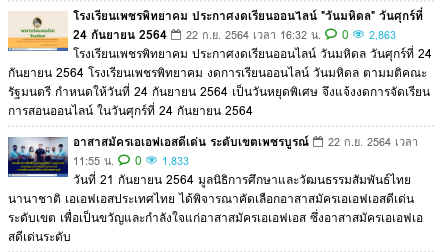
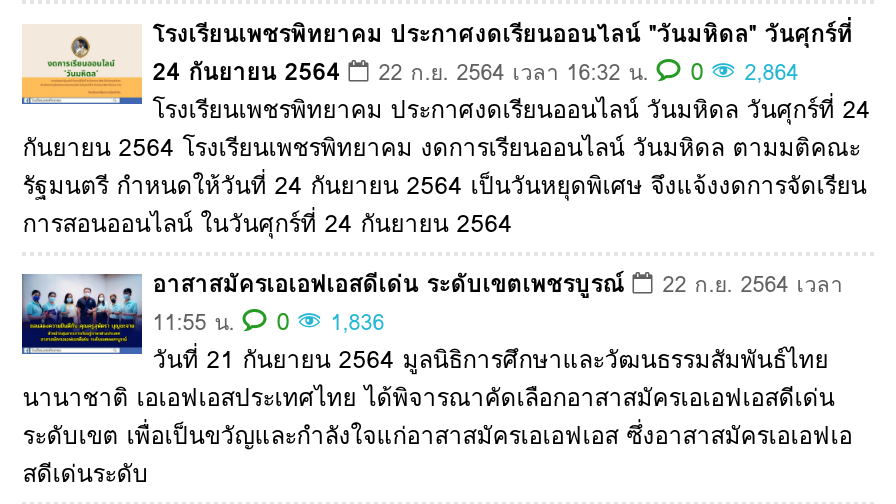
- 24 กันยายน 2564 22 ก.ย. 2564 เวลา 16:32 น. 0 2,863
+ 24 กันยายน 2564 22 ก.ย. 2564 เวลา 16:32 น. 0 2,864

- 11:55 น. 0 1,833
+ 11:55 น. 0 1,836
